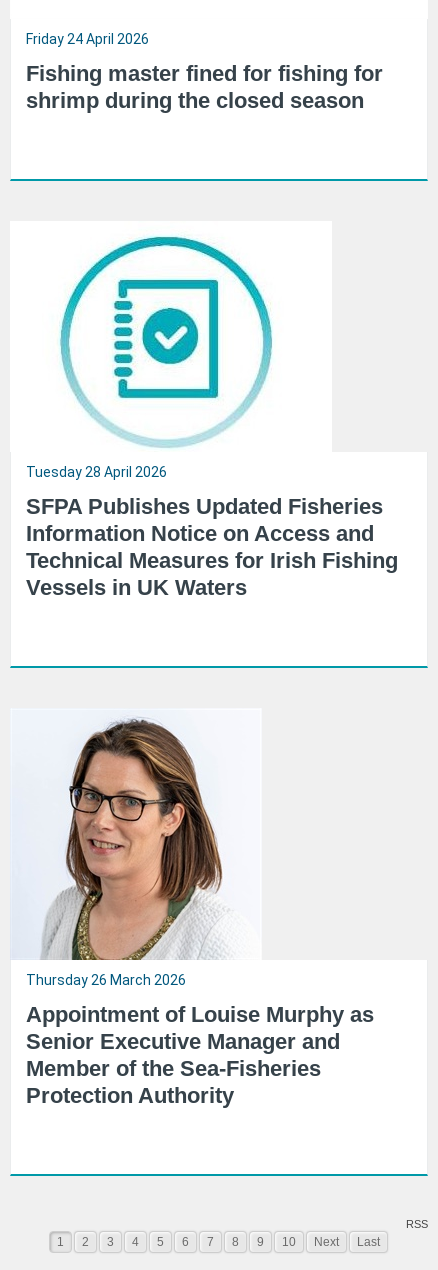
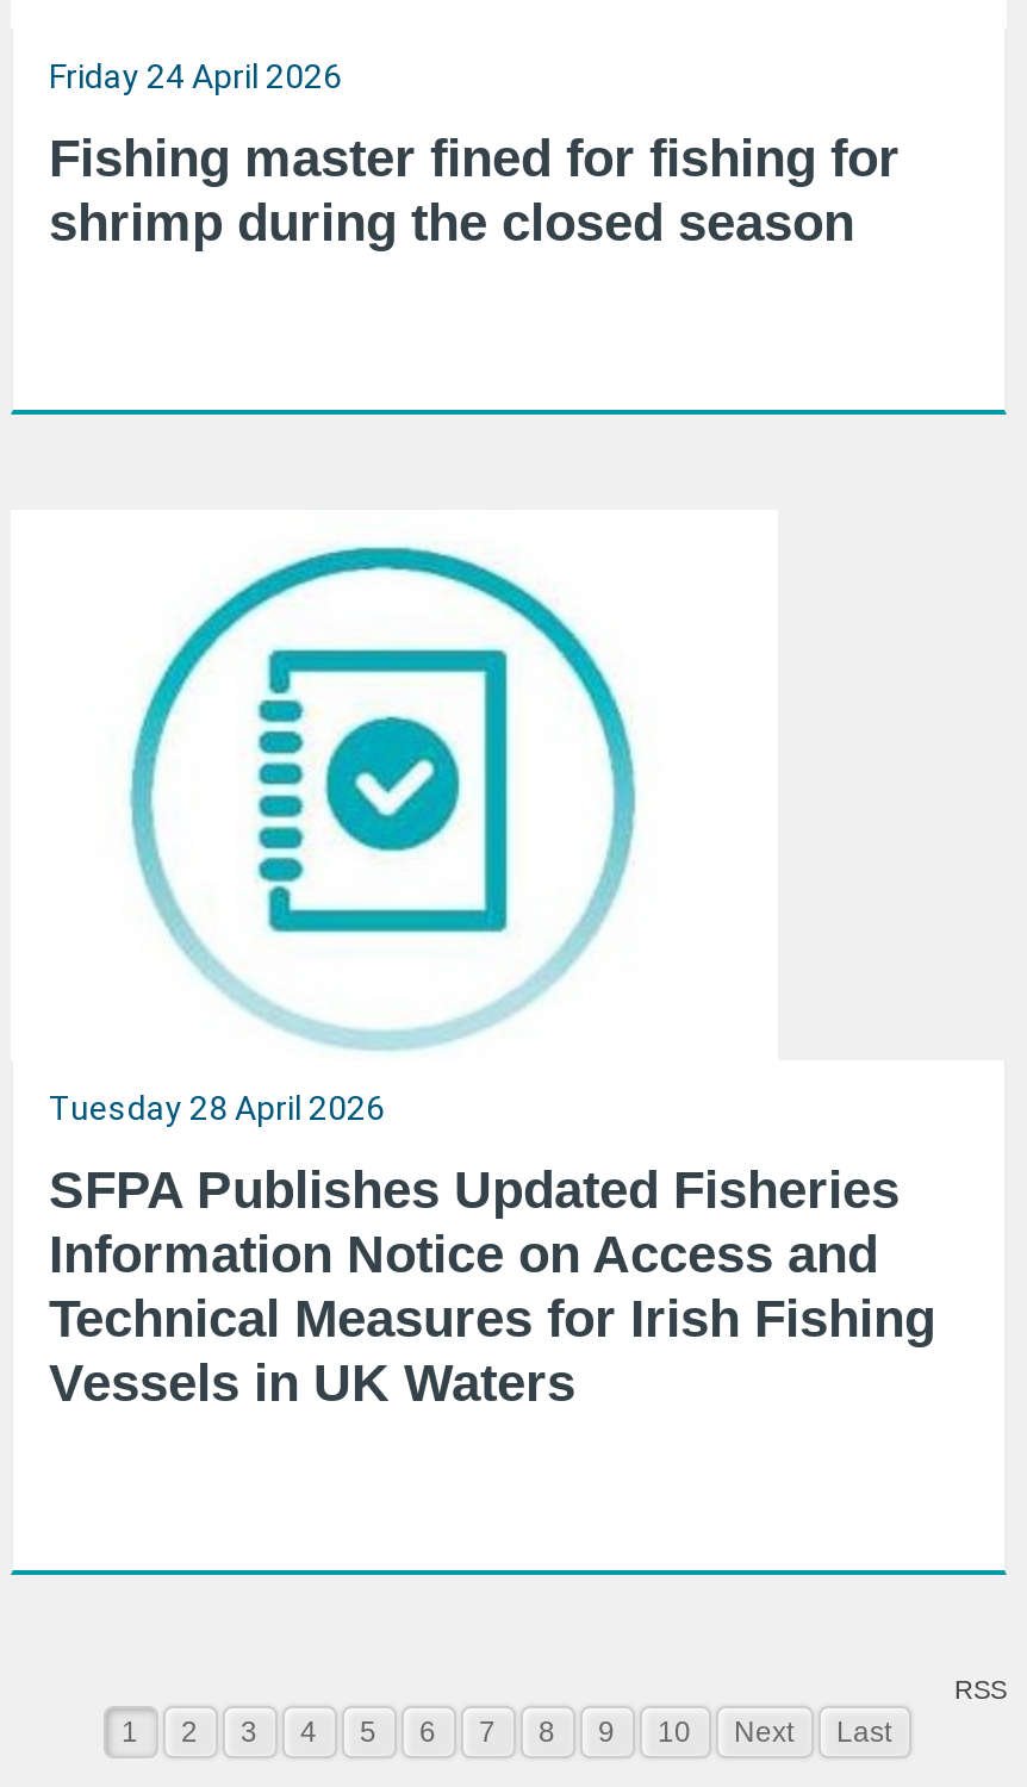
- [image]
- Thursday 26 March 2026
- Appointment of Louise Murphy as
- Senior Executive Manager and
- Member of the Sea-Fisheries
- Protection Authority
